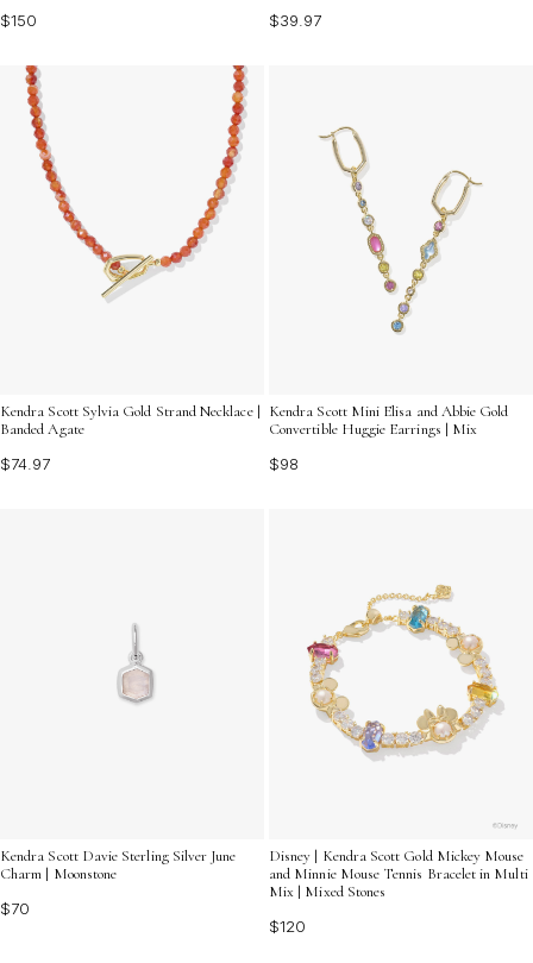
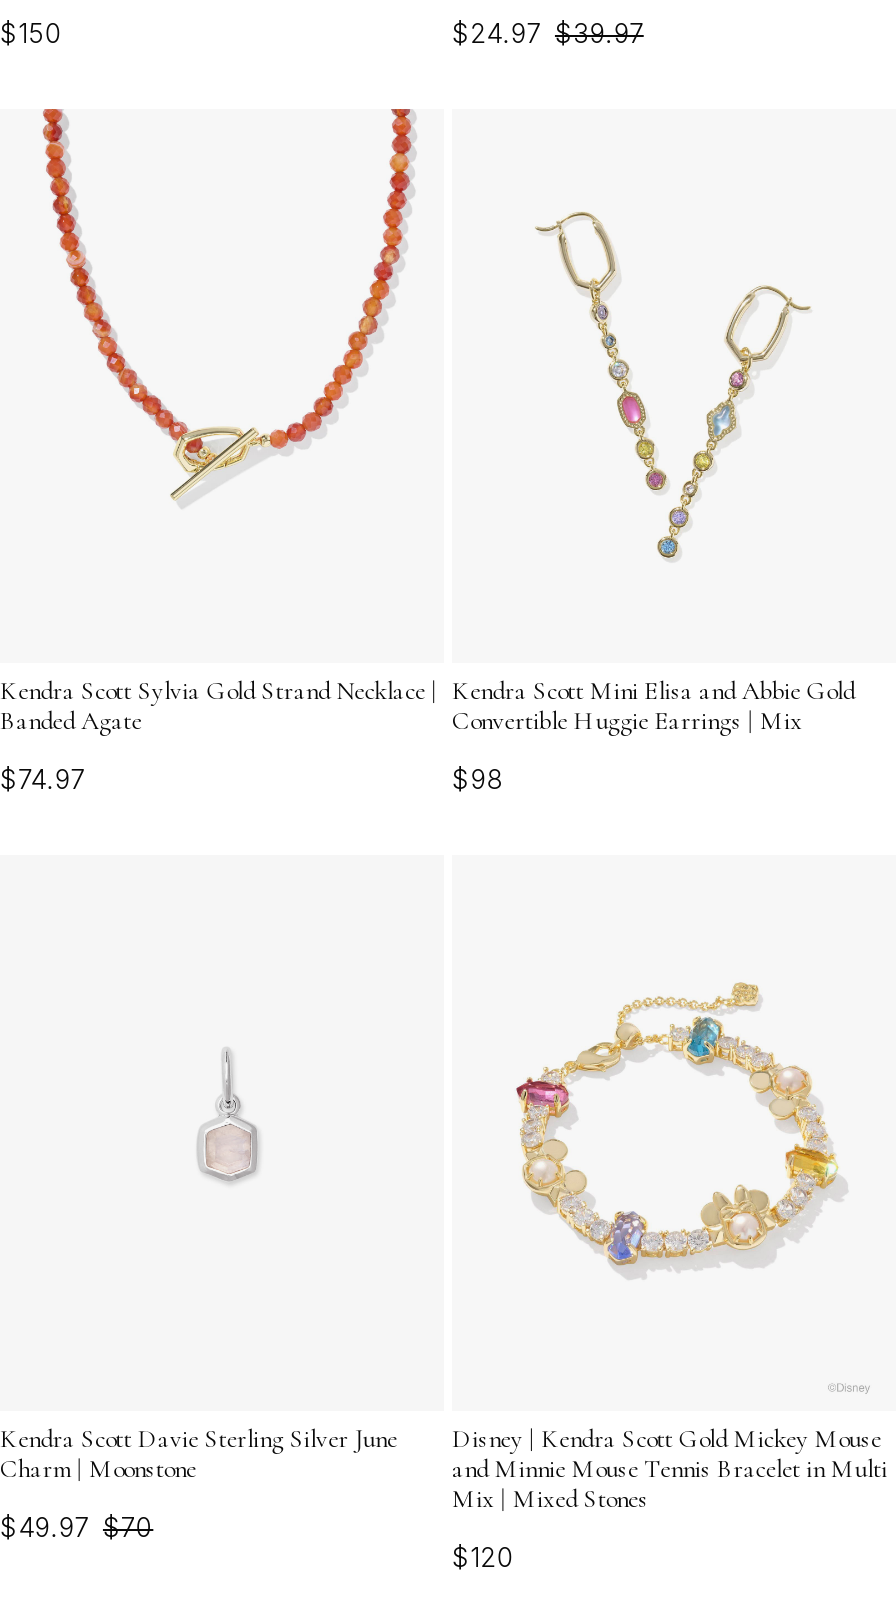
- $39.97
+ $24.97 $39.97

- $70
+ $49.97 $70
